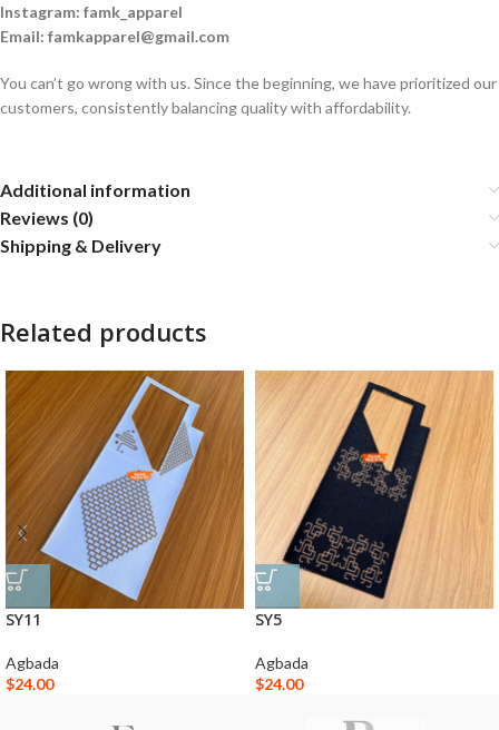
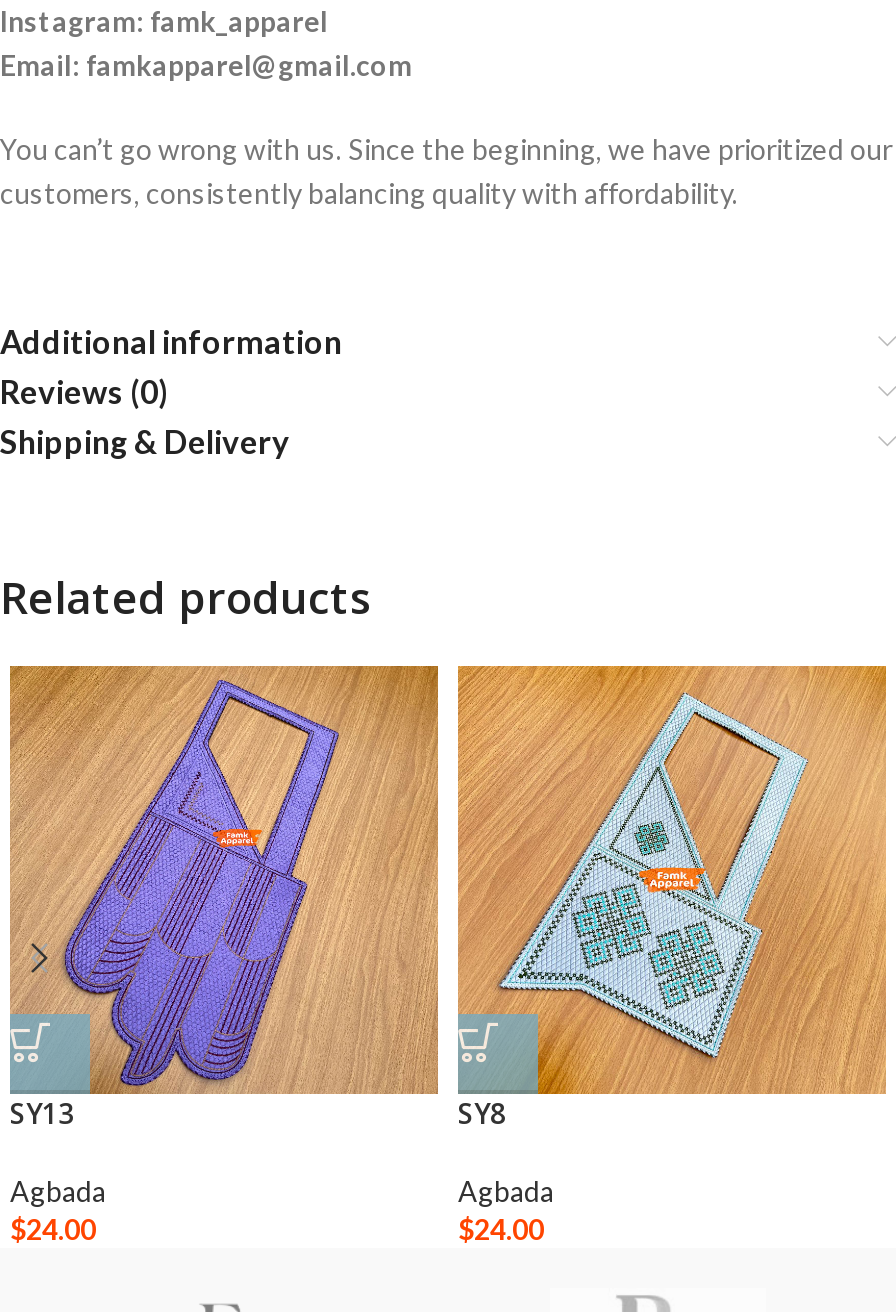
- [image]
- SY11
+ [image]
+ SY13

- [image]
- SY5
+ [image]
+ SY8
